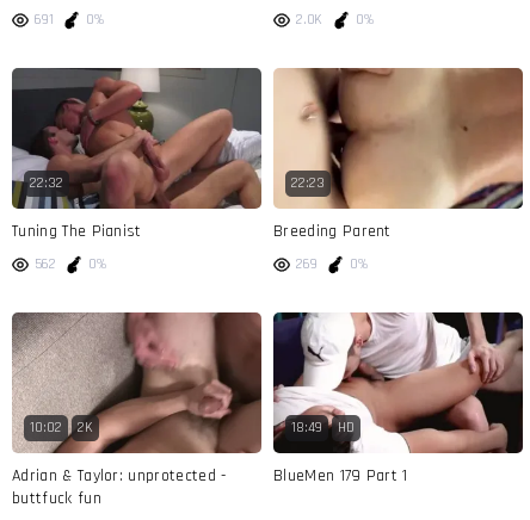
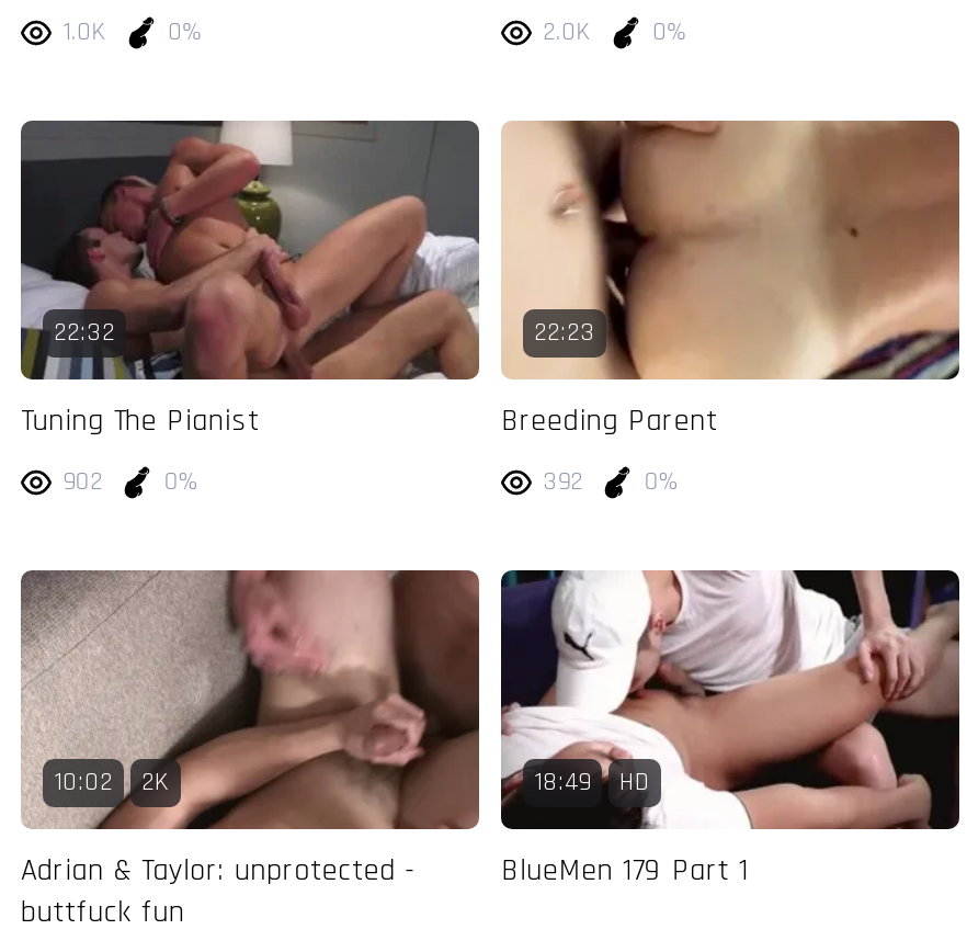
- 691 0%
+ 1.0K 0%

- 562 0%
+ 902 0%

- 269 0%
+ 392 0%
